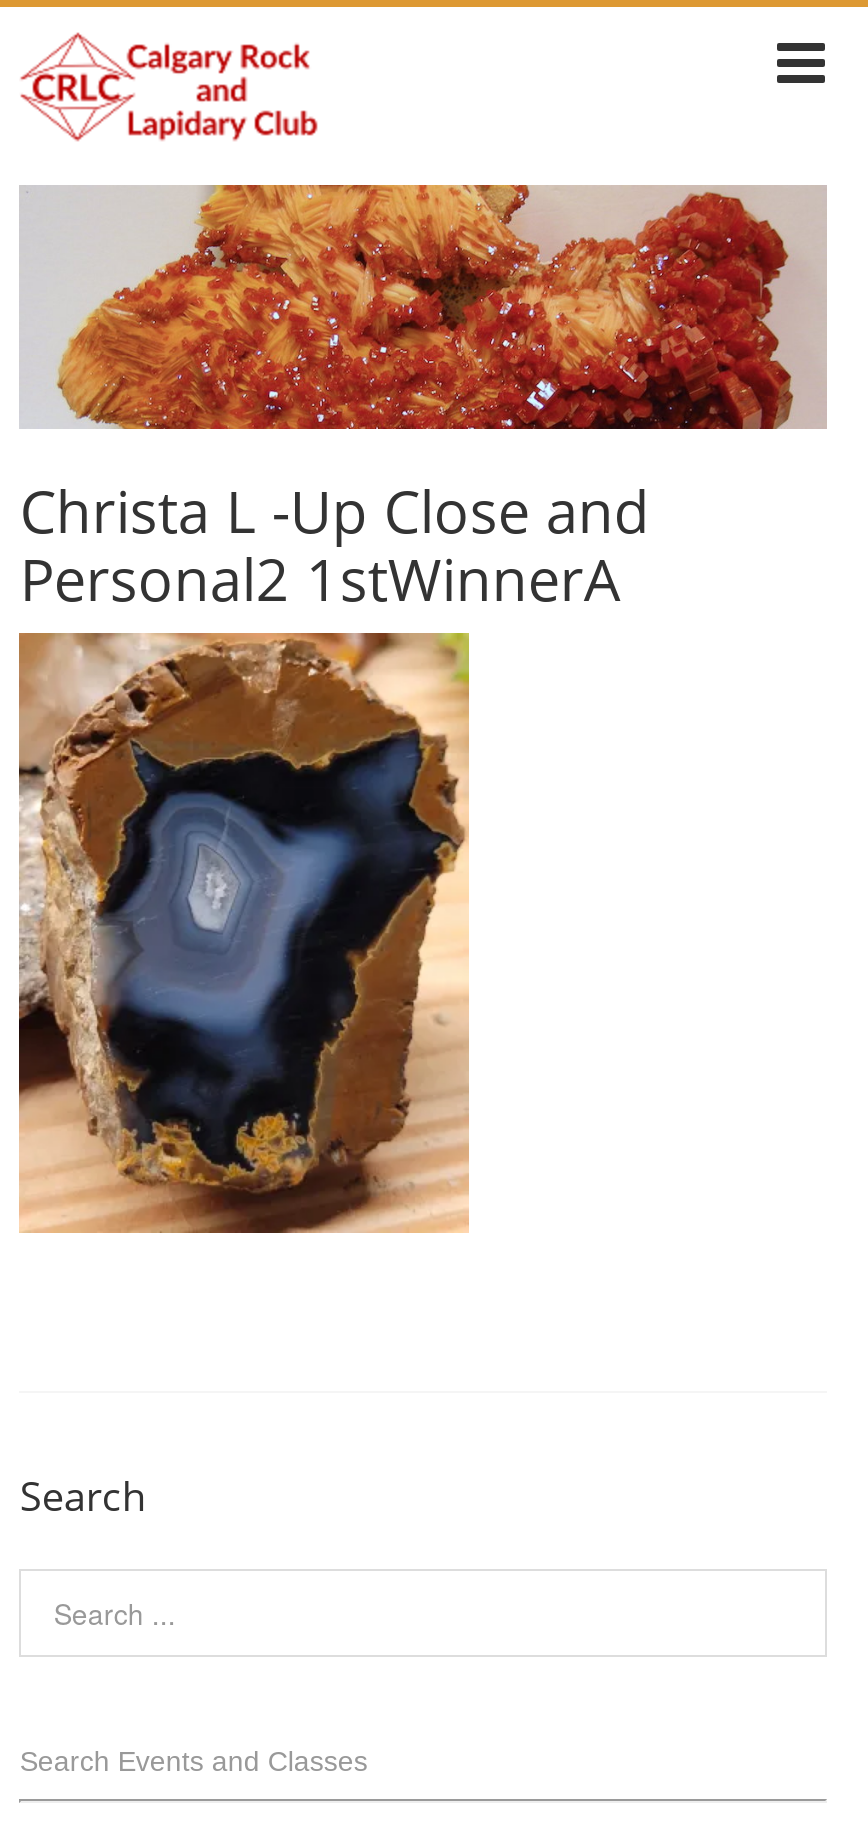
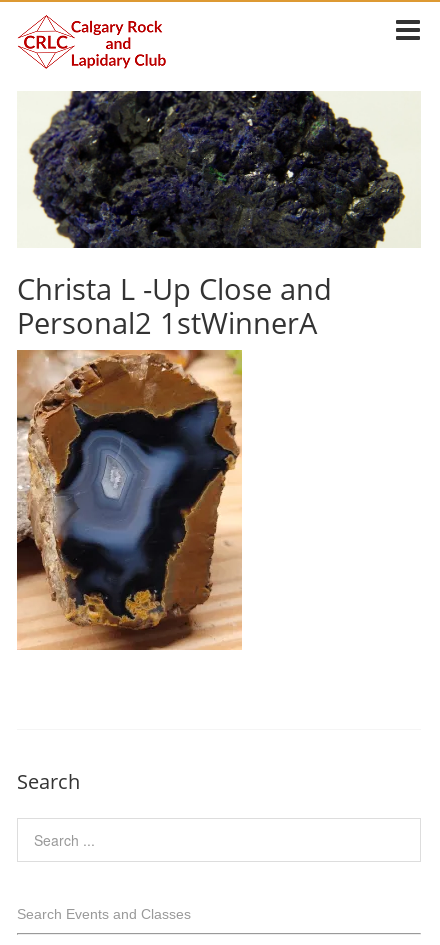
- [image]
+ [image]
